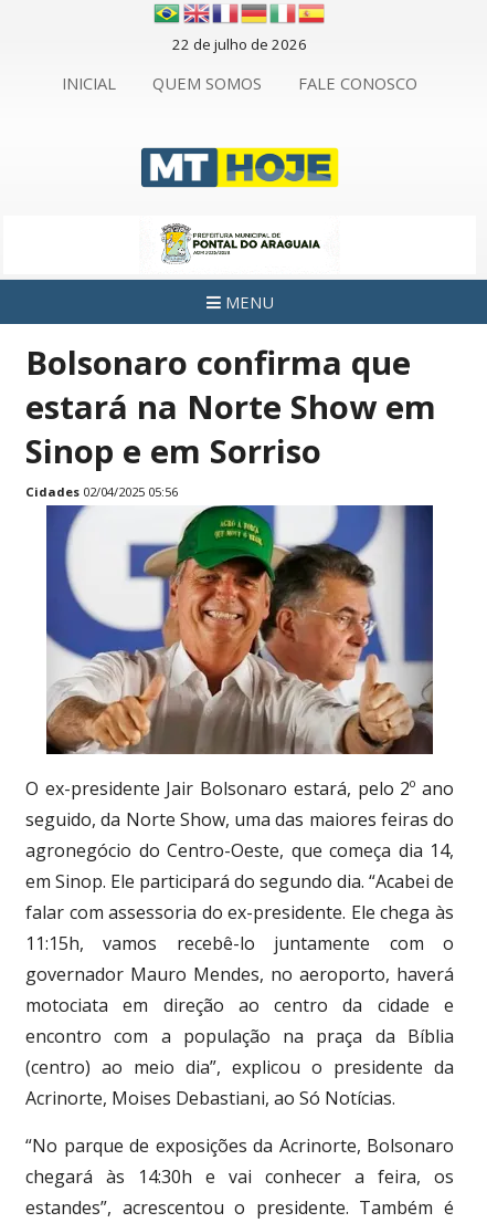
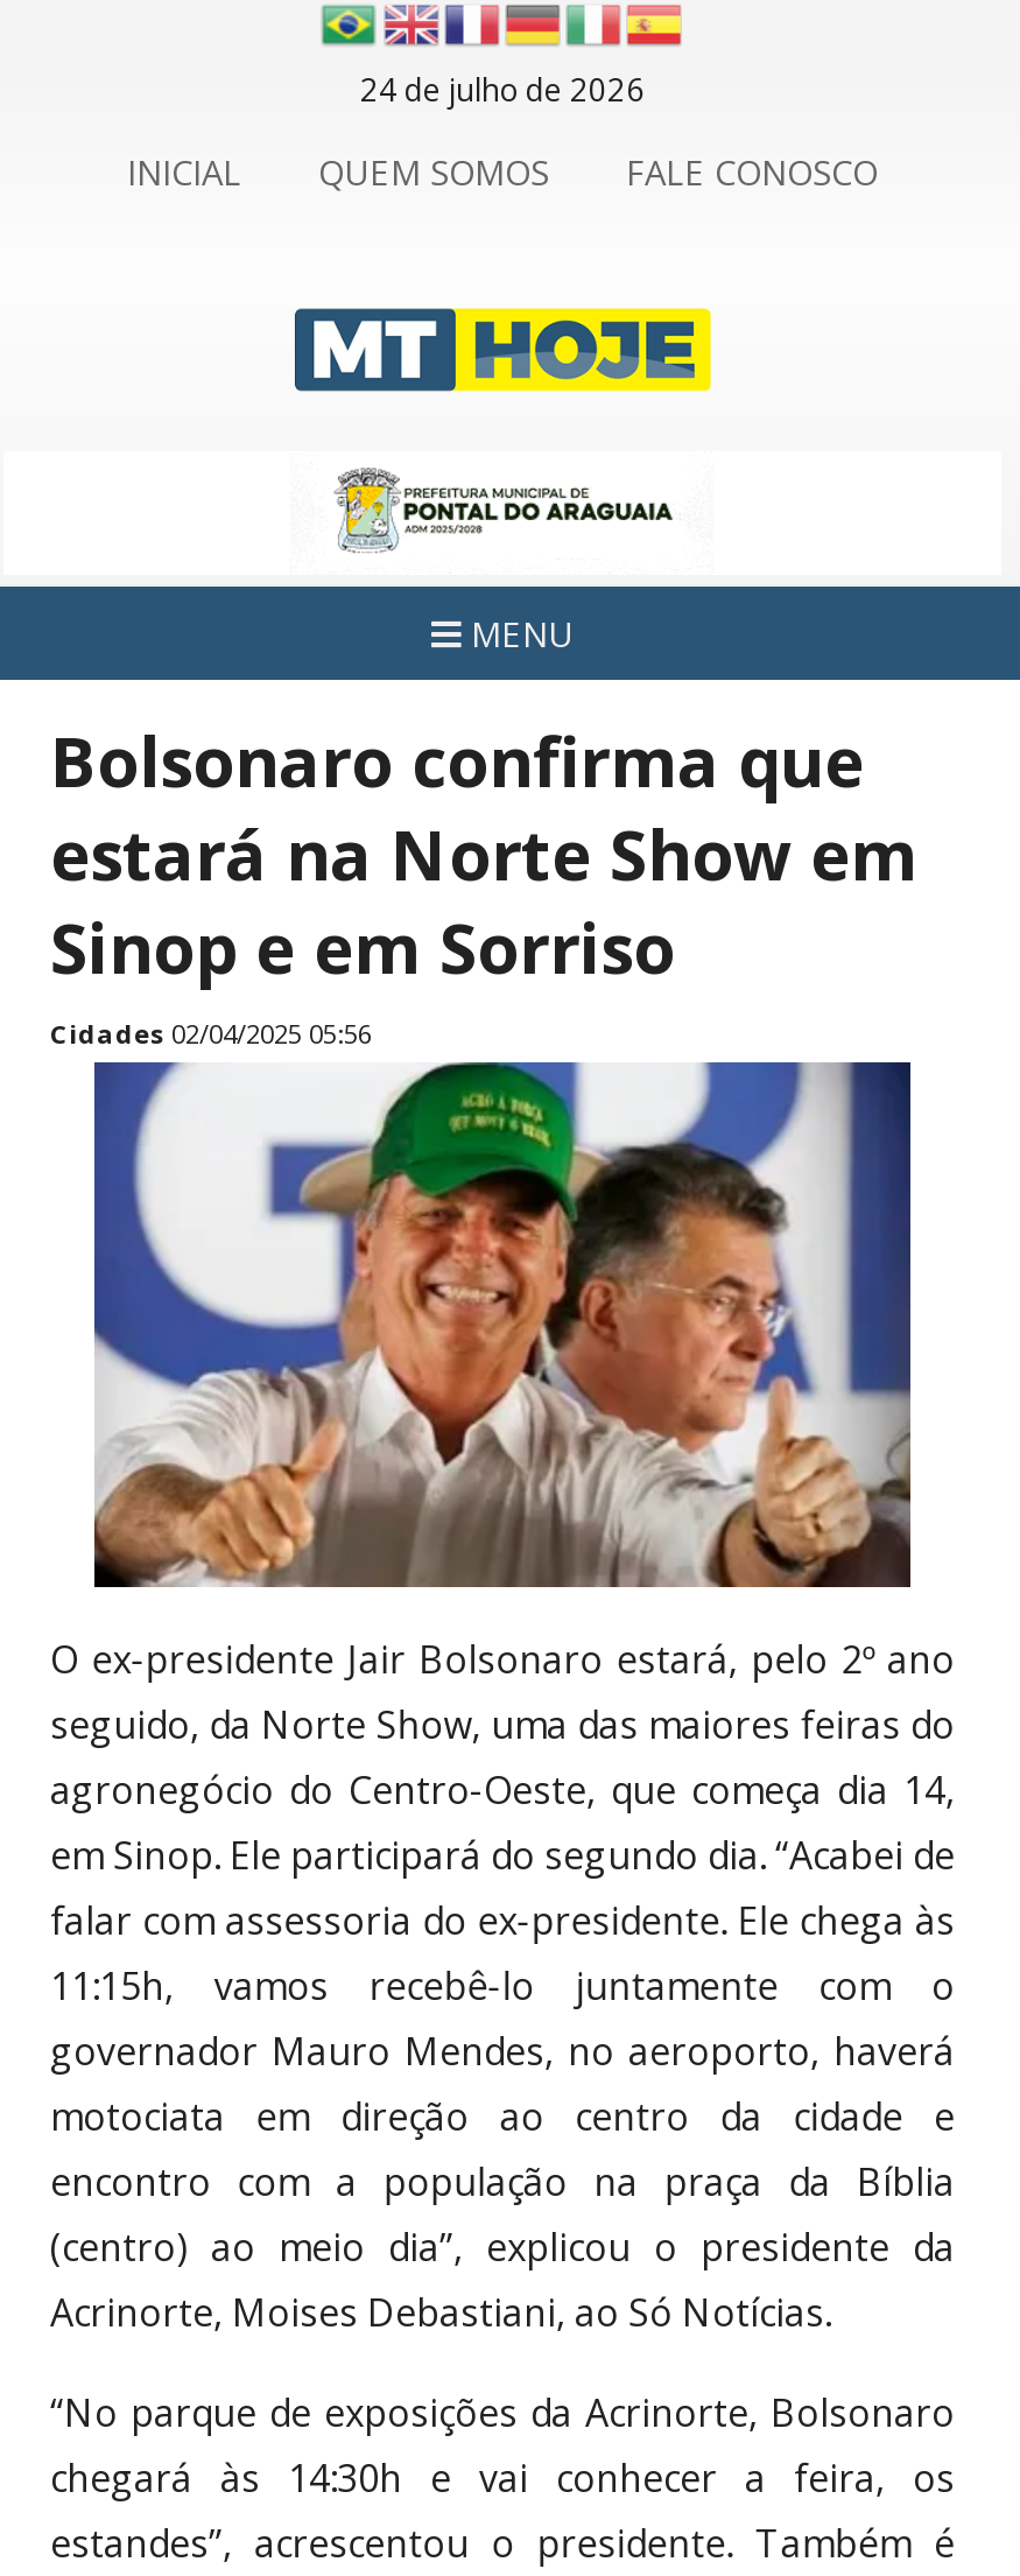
- 22 de julho de 2026
+ 24 de julho de 2026
